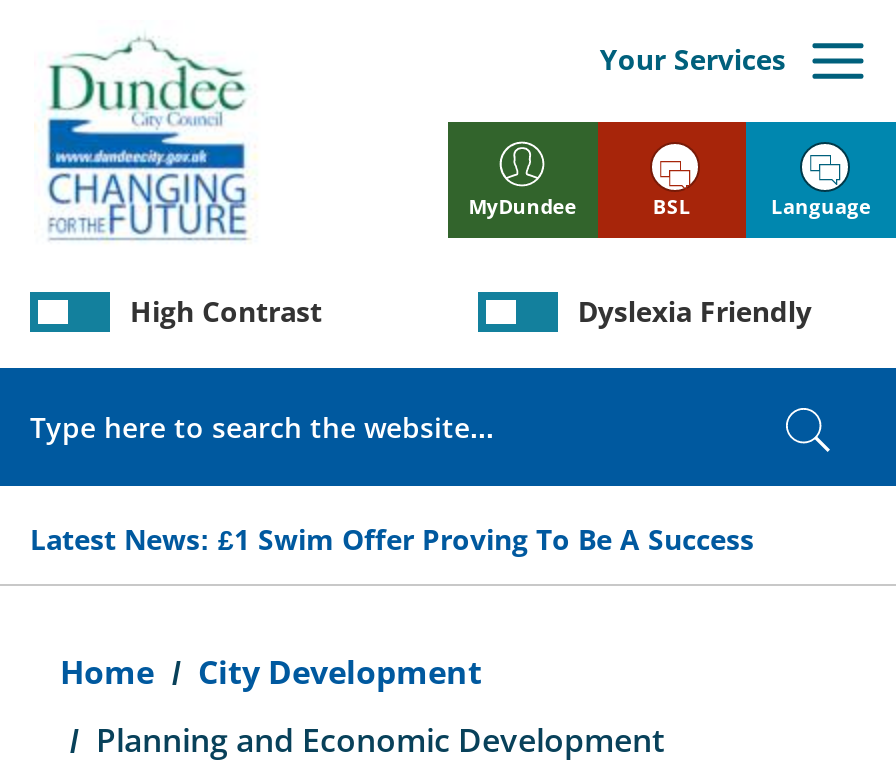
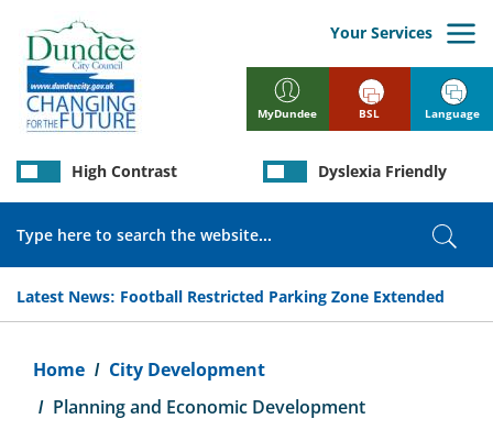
- Latest News: £1 Swim Offer Proving To Be A Success
+ Latest News: Football Restricted Parking Zone Extended
